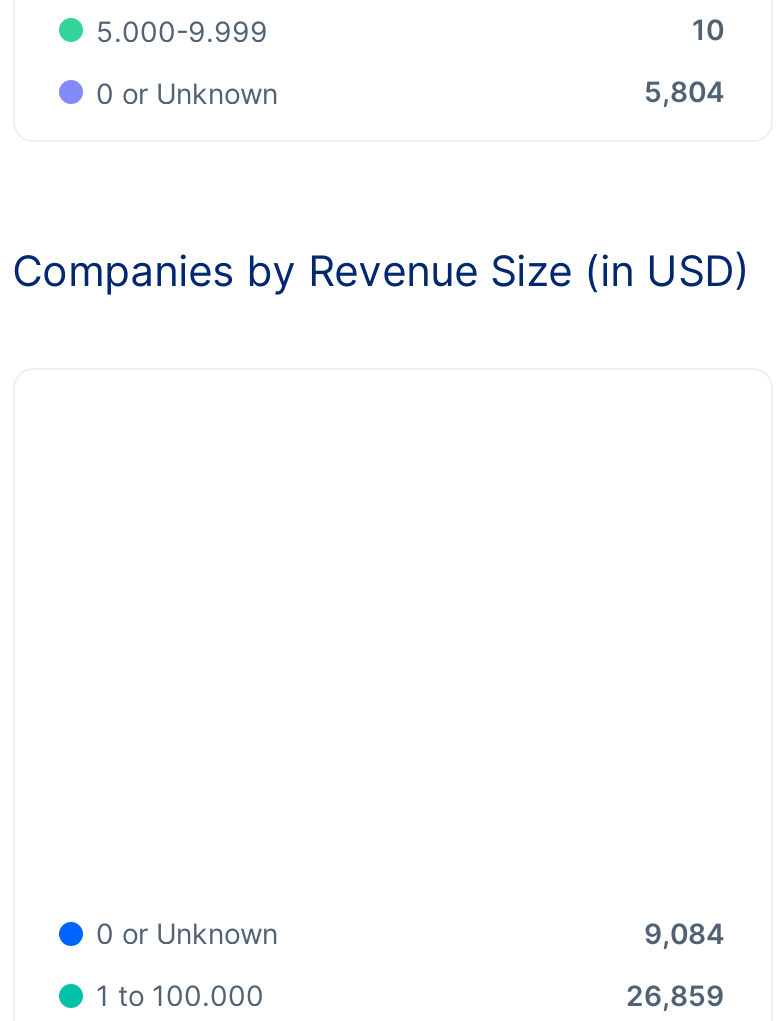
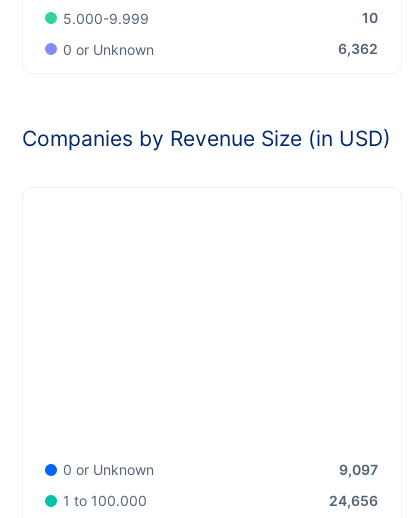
- 5,804
+ 6,362

- 9,084
+ 9,097

- 26,859
+ 24,656
